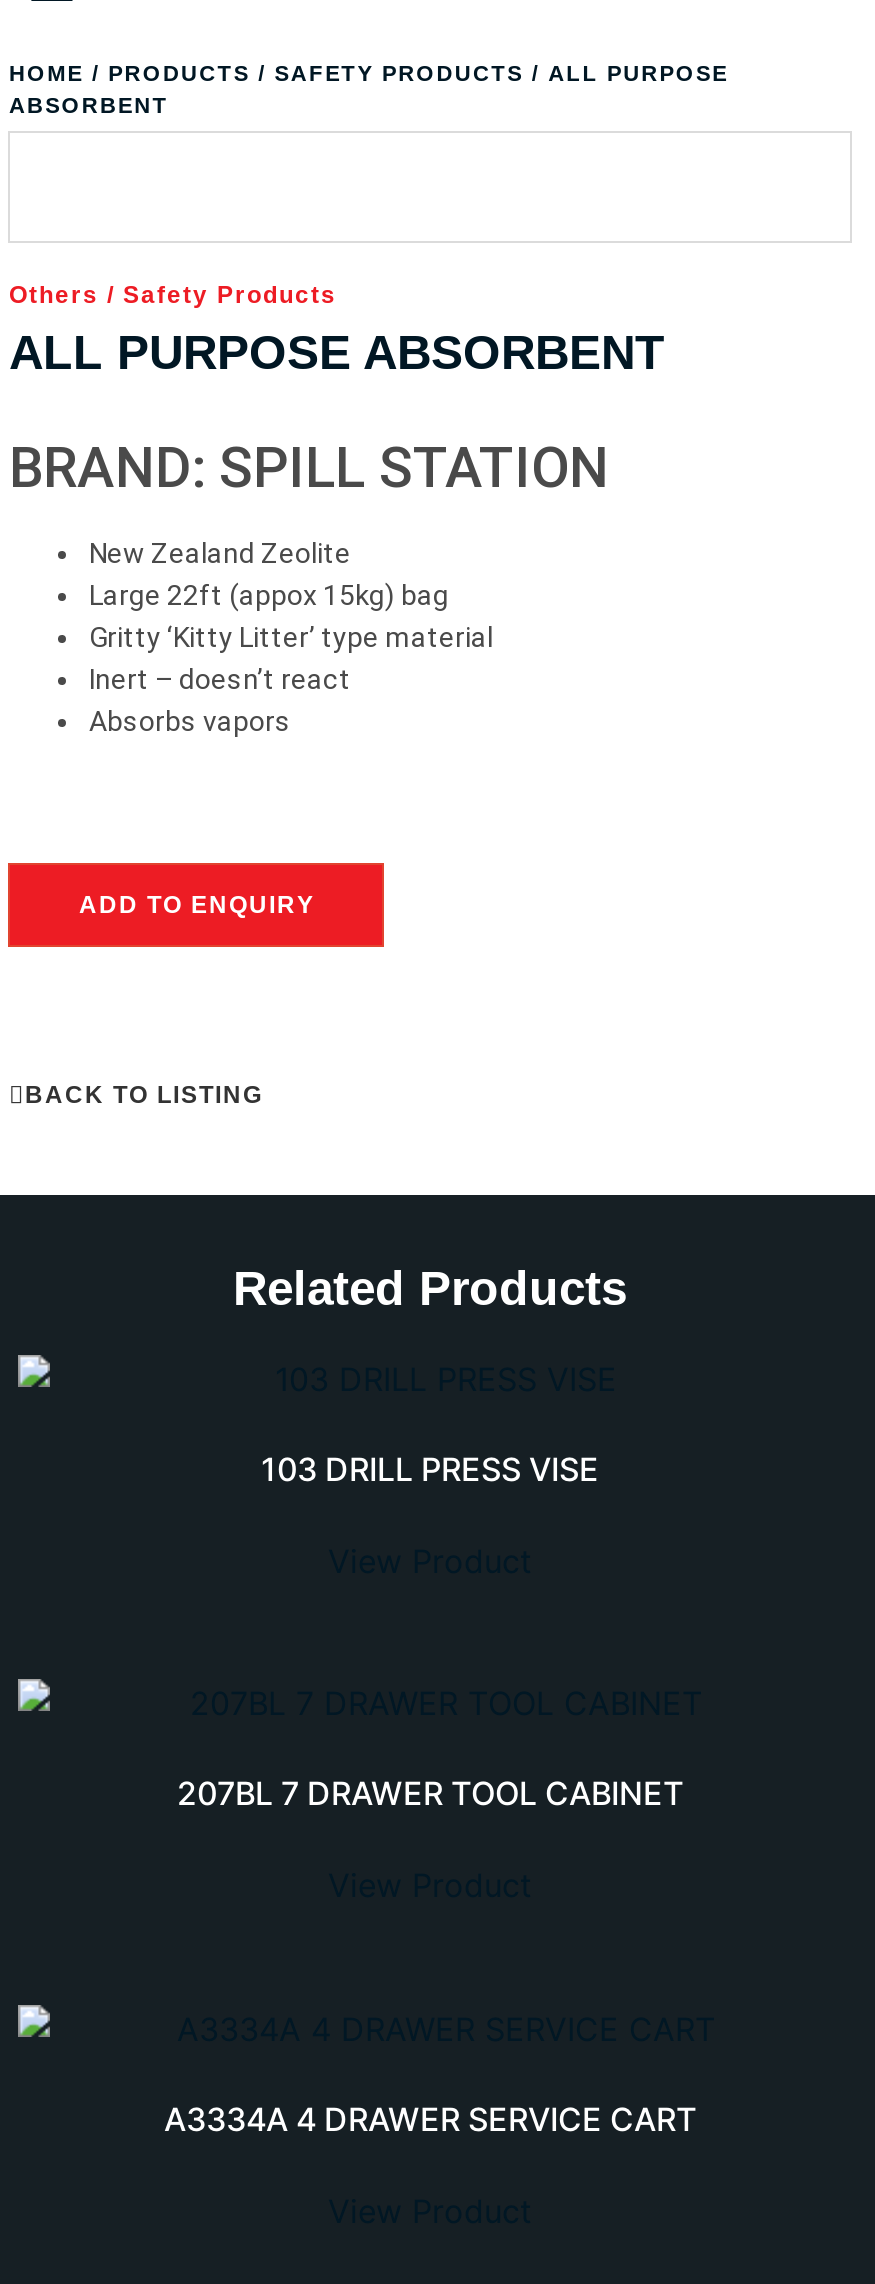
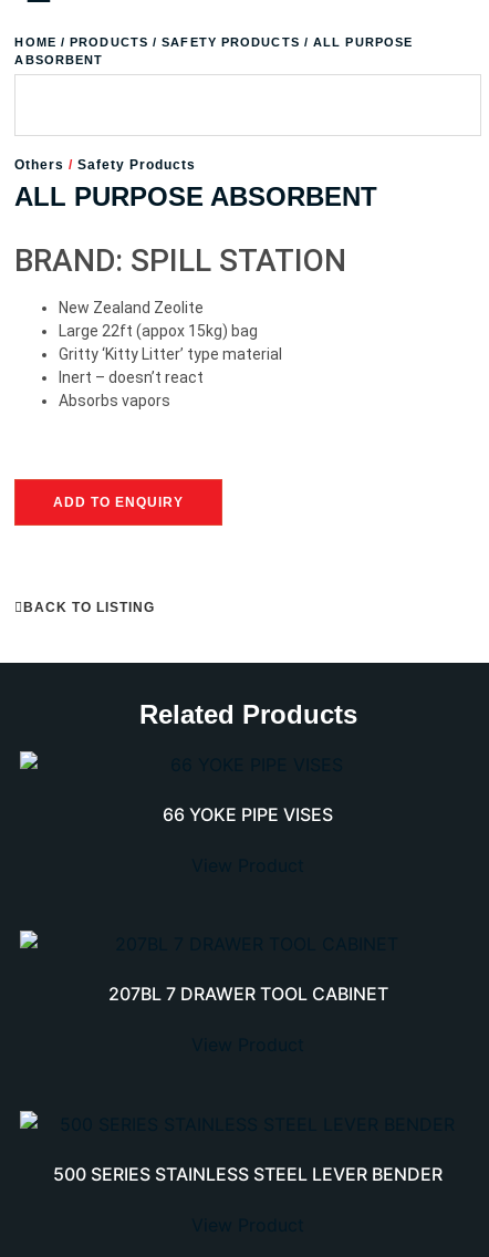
- 103 DRILL PRESS VISE
+ 66 YOKE PIPE VISES

- A3334A 4 DRAWER SERVICE CART
+ 500 SERIES STAINLESS STEEL LEVER BENDER
